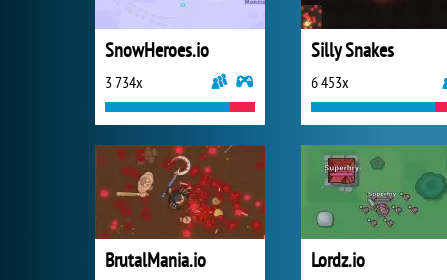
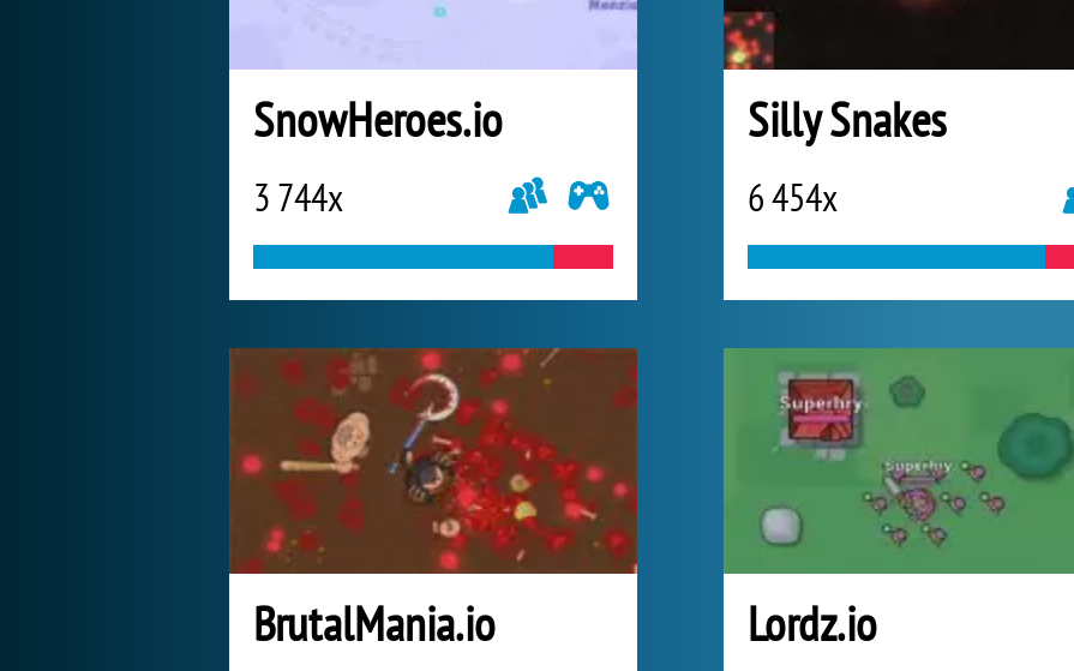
- 3 734x
+ 3 744x

- 6 453x
+ 6 454x
